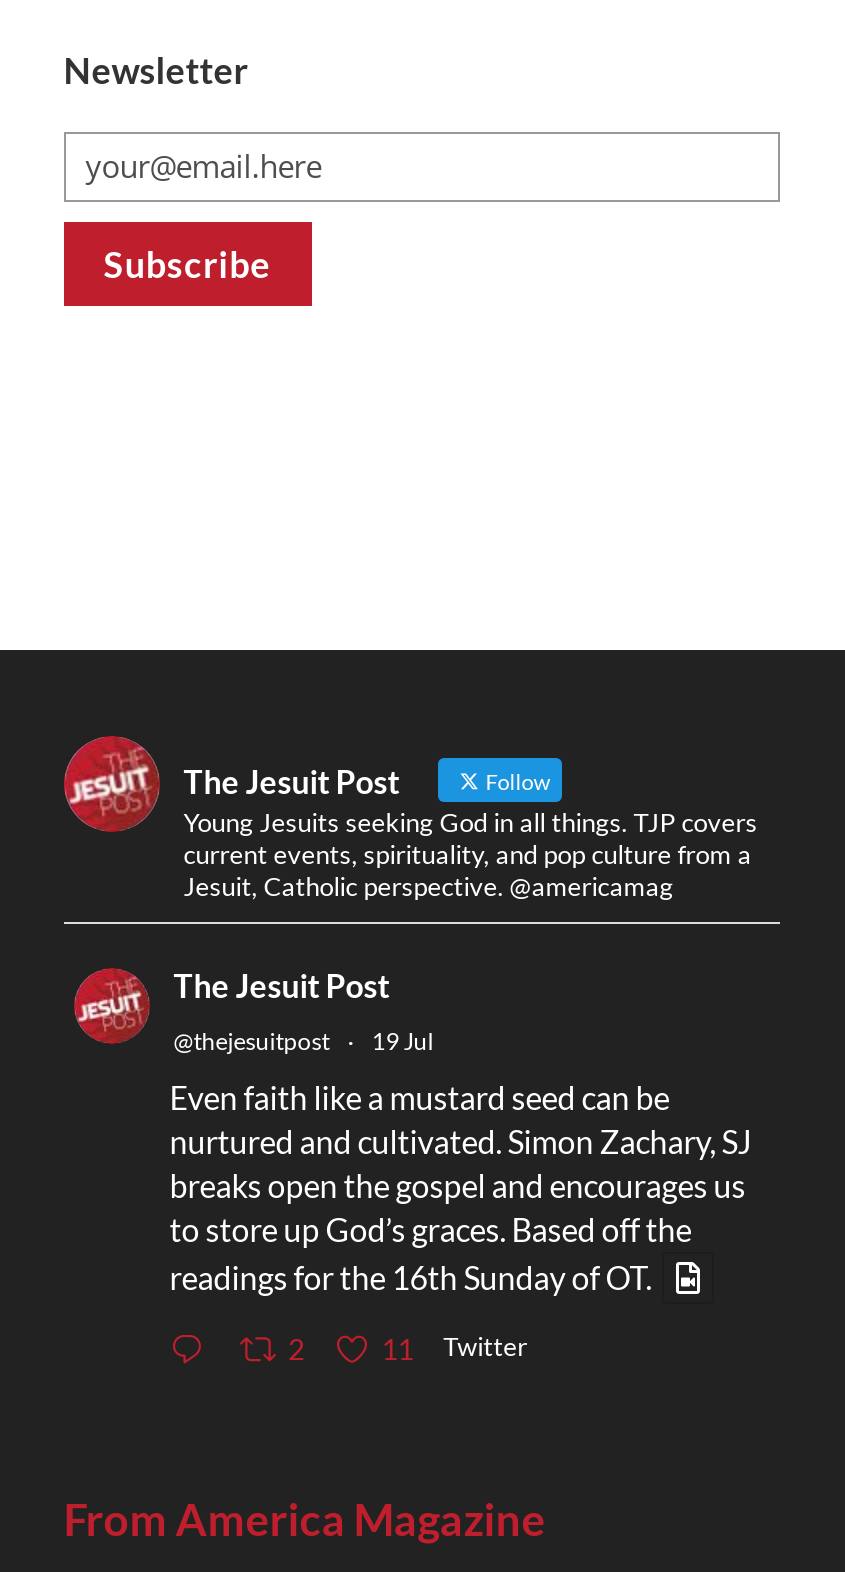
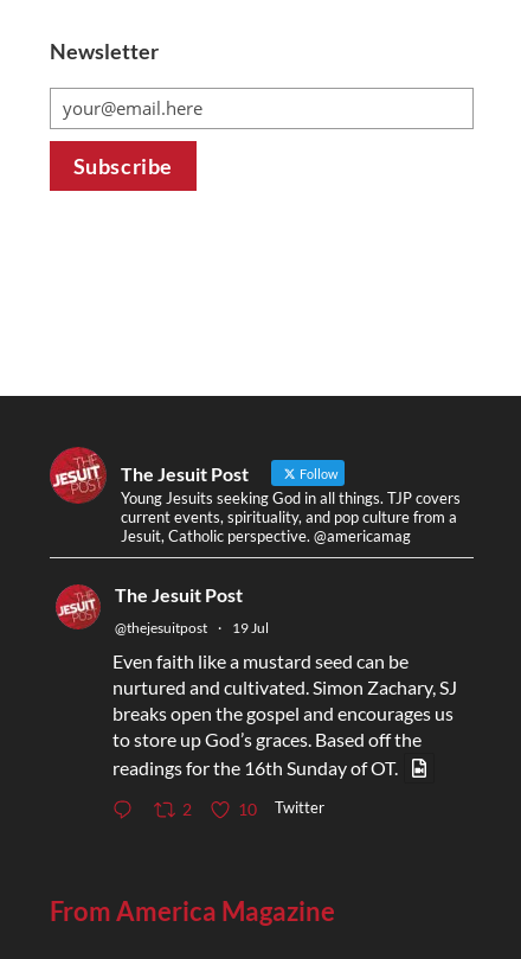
- 11 Twitter
+ 10 Twitter
